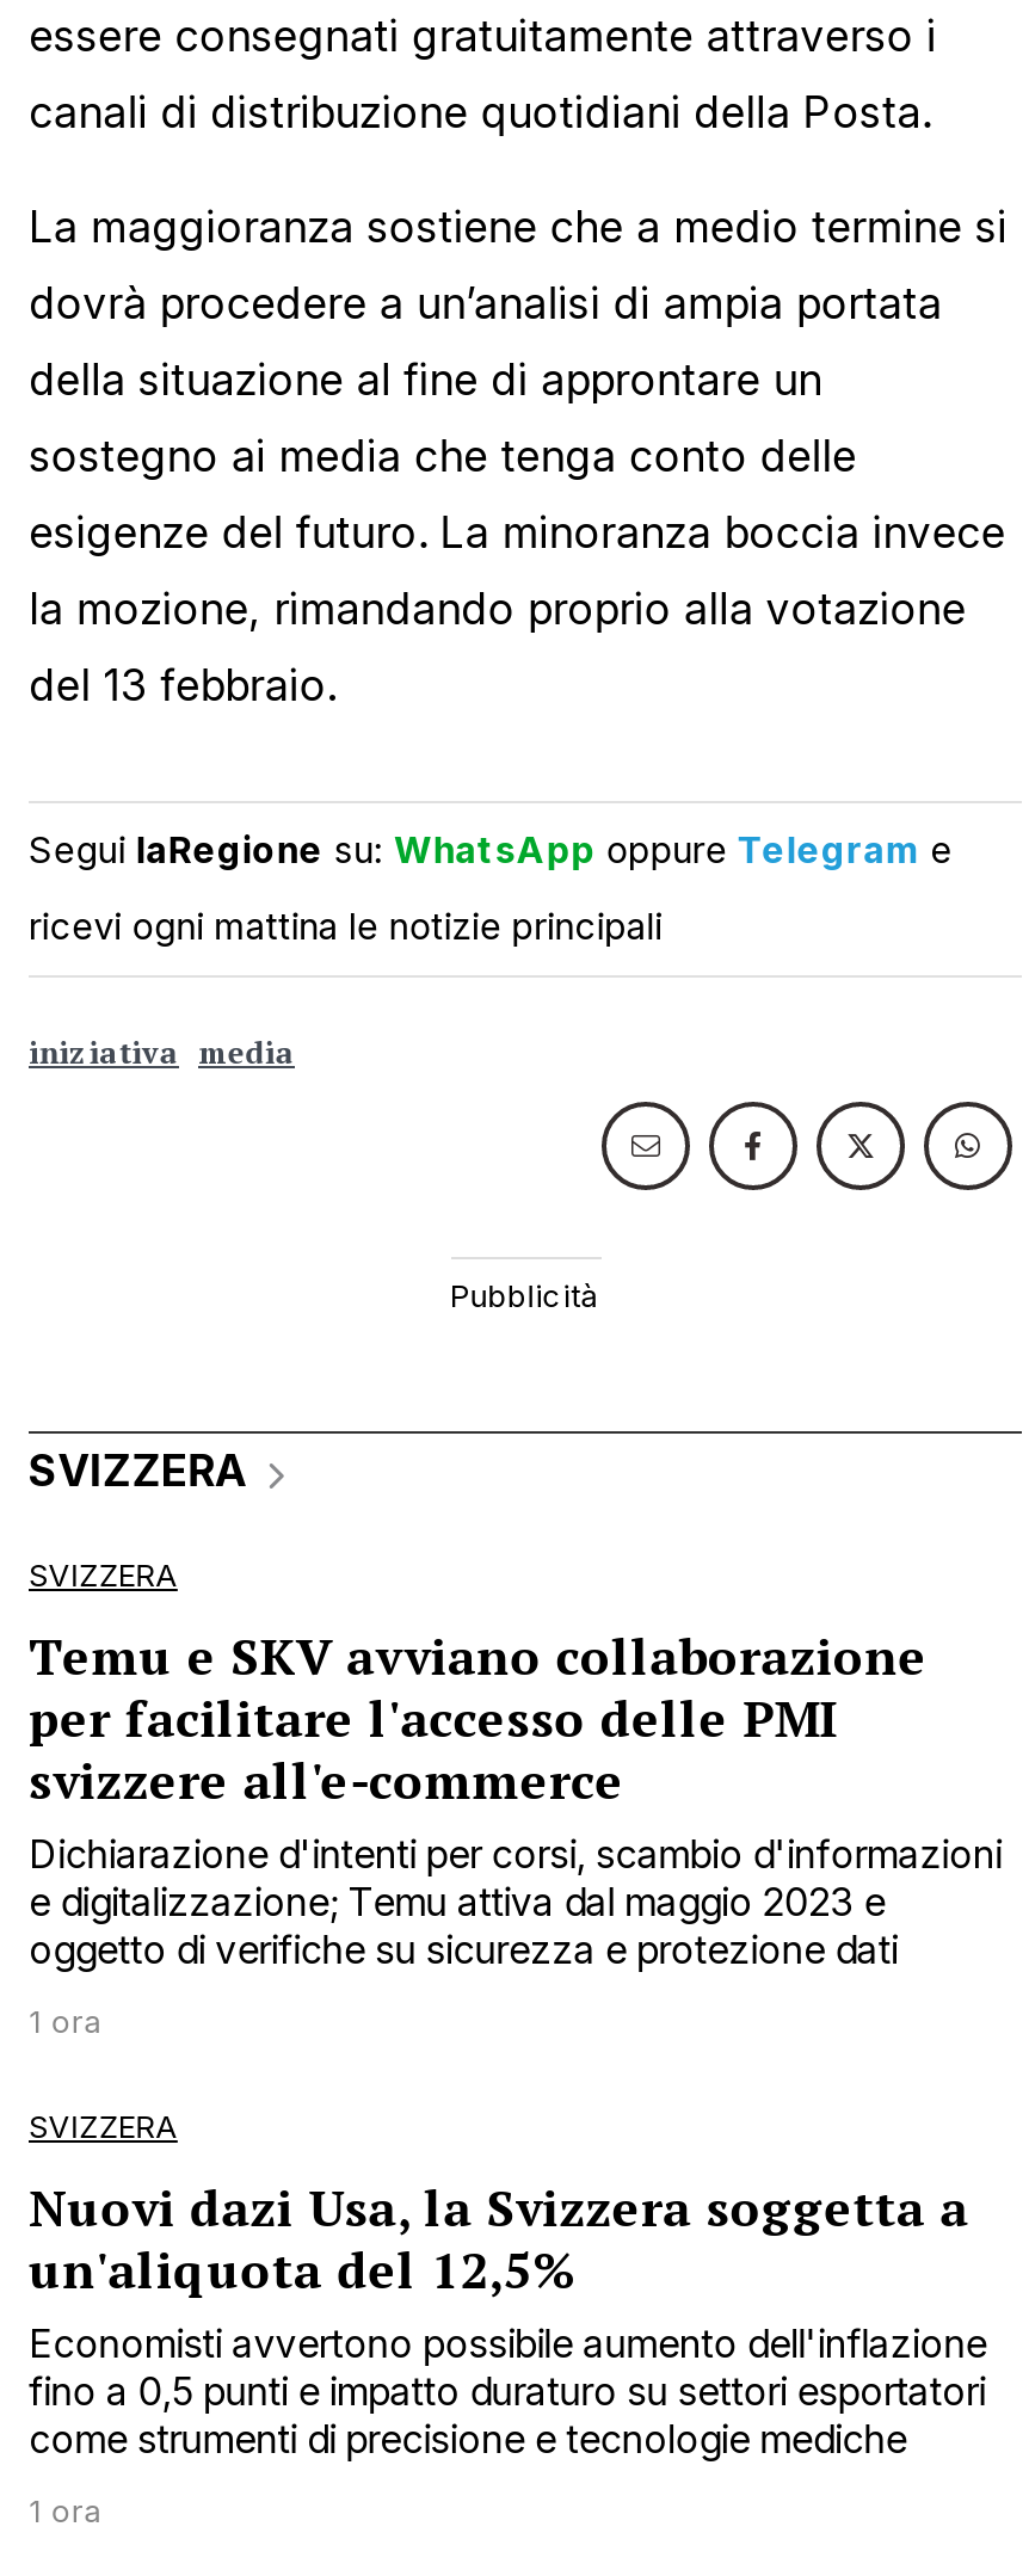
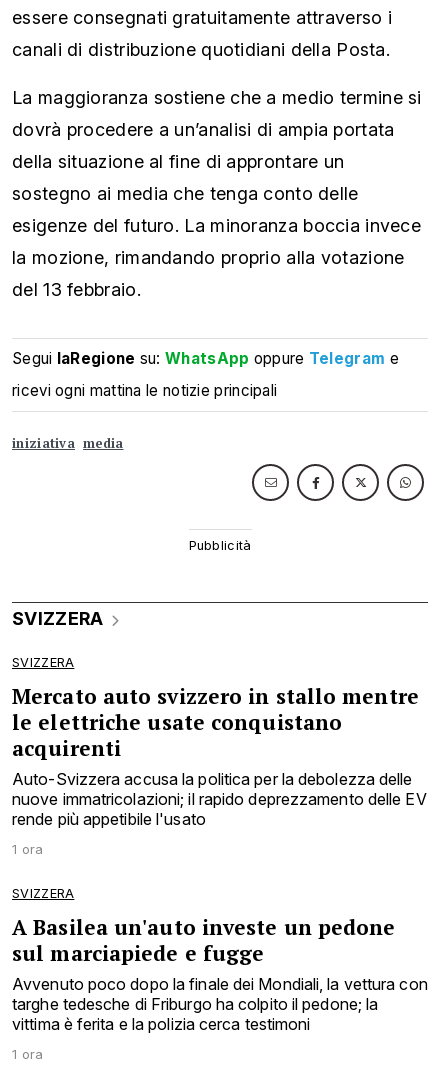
- Temu e SKV avviano collaborazione
- per facilitare l'accesso delle PMI
- svizzere all'e-commerce
- Dichiarazione d'intenti per corsi, scambio d'informazioni
- e digitalizzazione; Temu attiva dal maggio 2023 e
- oggetto di verifiche su sicurezza e protezione dati
+ Mercato auto svizzero in stallo mentre
+ le elettriche usate conquistano
+ acquirenti
+ Auto-Svizzera accusa la politica per la debolezza delle
+ nuove immatricolazioni; il rapido deprezzamento delle EV
+ rende più appetibile l'usato

- Nuovi dazi Usa, la Svizzera soggetta a
- un'aliquota del 12,5%
- Economisti avvertono possibile aumento dell'inflazione
- fino a 0,5 punti e impatto duraturo su settori esportatori
- come strumenti di precisione e tecnologie mediche
+ A Basilea un'auto investe un pedone
+ sul marciapiede e fugge
+ Avvenuto poco dopo la finale dei Mondiali, la vettura con
+ targhe tedesche di Friburgo ha colpito il pedone; la
+ vittima è ferita e la polizia cerca testimoni
